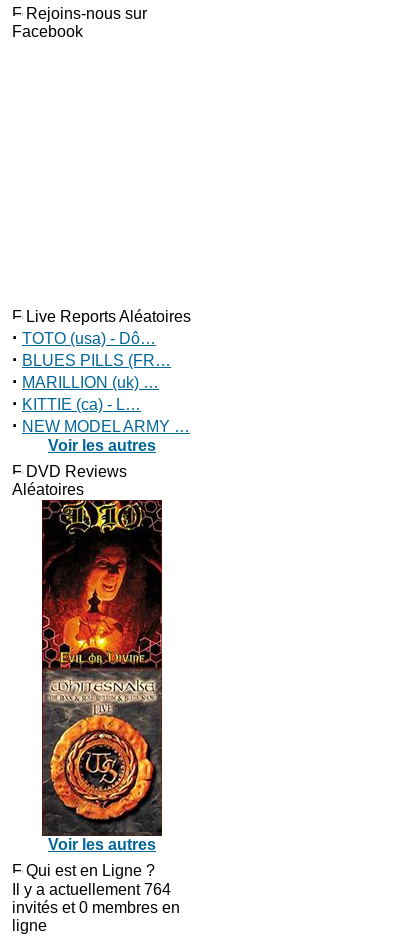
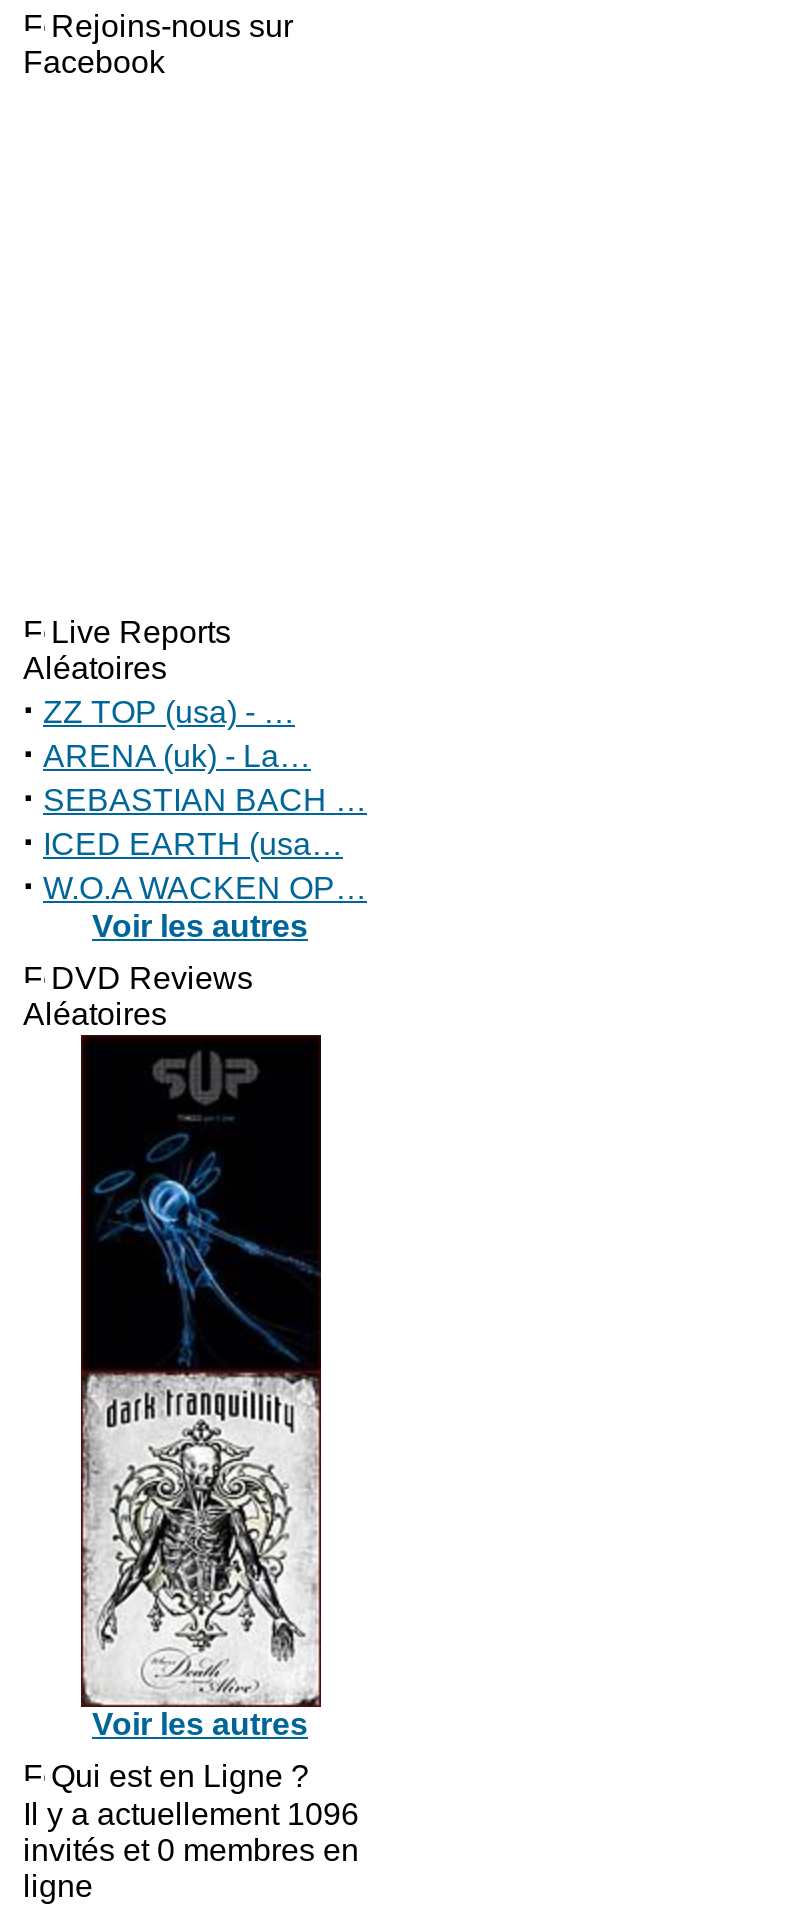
- Live Reports Aléatoires
- · TOTO (usa) - Dô…
- · BLUES PILLS (FR…
- · MARILLION (uk) …
- · KITTIE (ca) - L…
- · NEW MODEL ARMY …
+ Live Reports
+ Aléatoires
+ · ZZ TOP (usa) - …
+ · ARENA (uk) - La…
+ · SEBASTIAN BACH …
+ · ICED EARTH (usa…
+ · W.O.A WACKEN OP…

- [image]
+ [image]

- Il y a actuellement 764
+ Il y a actuellement 1096
